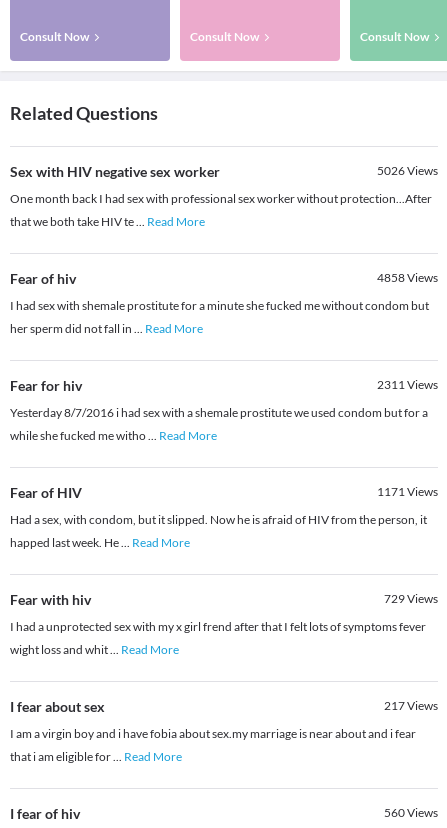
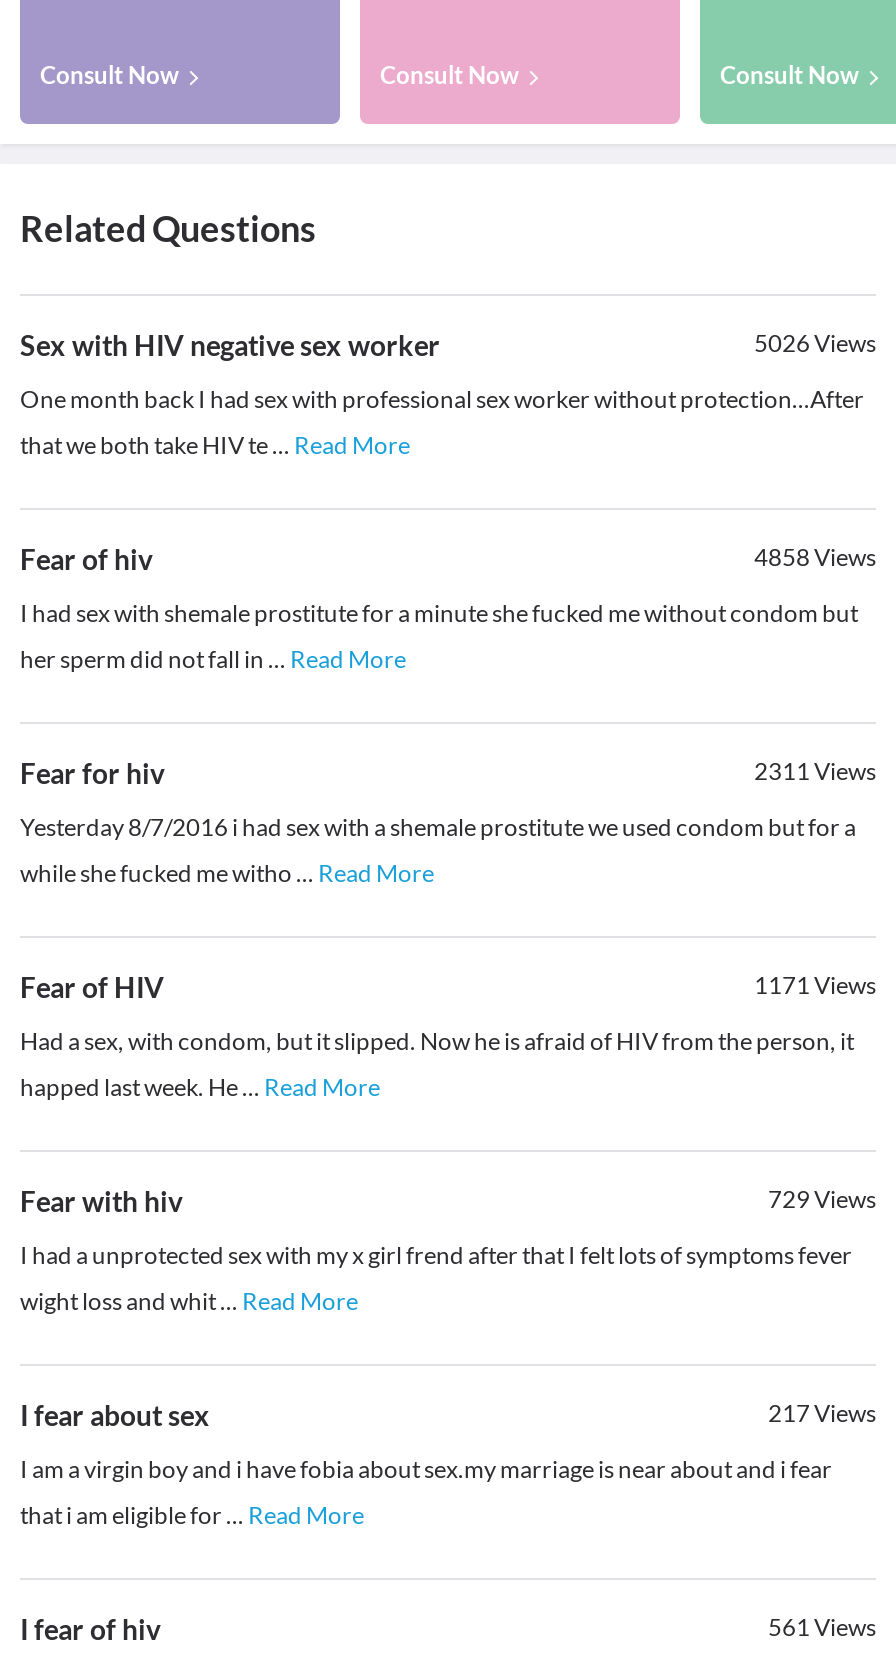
- 560Views
+ 561Views
